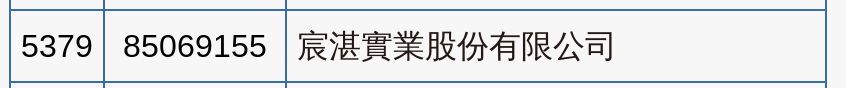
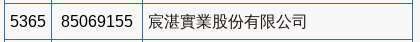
- 5379 85069155 宸湛實業股份有限公司
+ 5365 85069155 宸湛實業股份有限公司
